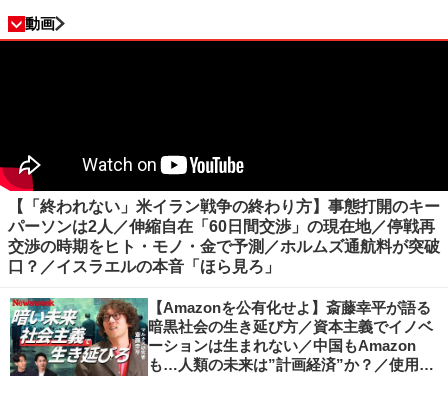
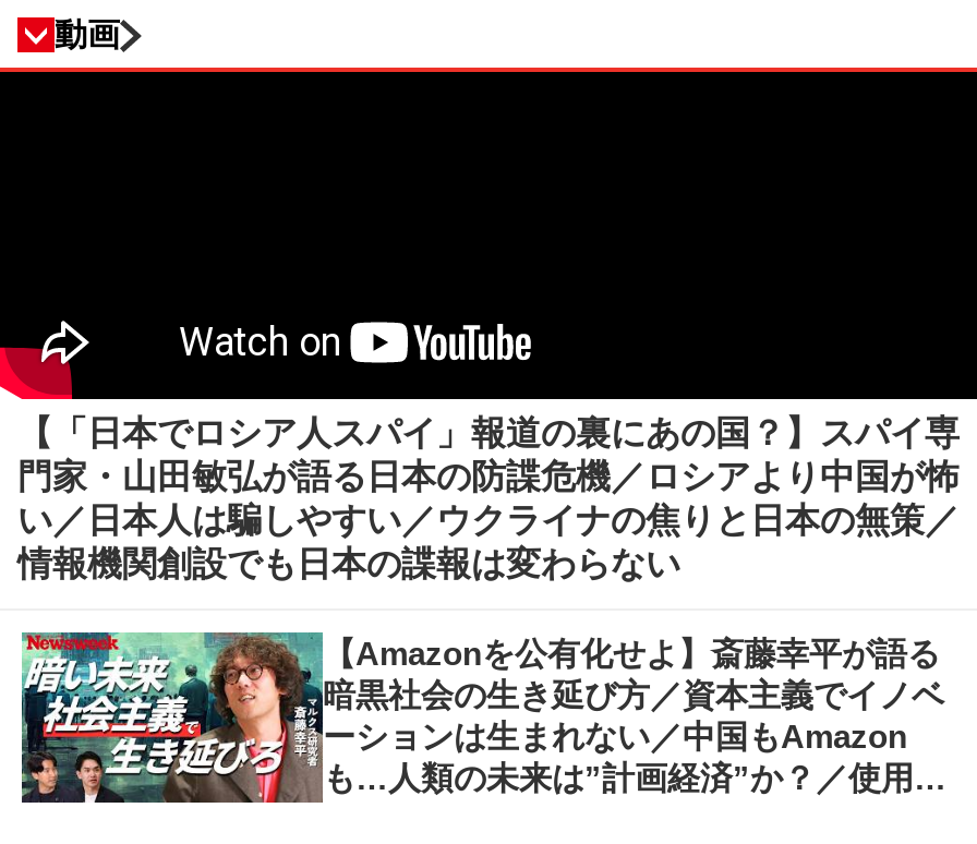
- 【「終われない」米イラン戦争の終わり方】事態打開のキー
- パーソンは2人／伸縮自在「60日間交渉」の現在地／停戦再
- 交渉の時期をヒト・モノ・金で予測／ホルムズ通航料が突破
- 口？／イスラエルの本音「ほら見ろ」
+ 【「日本でロシア人スパイ」報道の裏にあの国？】スパイ専
+ 門家・山田敏弘が語る日本の防諜危機／ロシアより中国が怖
+ い／日本人は騙しやすい／ウクライナの焦りと日本の無策／
+ 情報機関創設でも日本の諜報は変わらない
